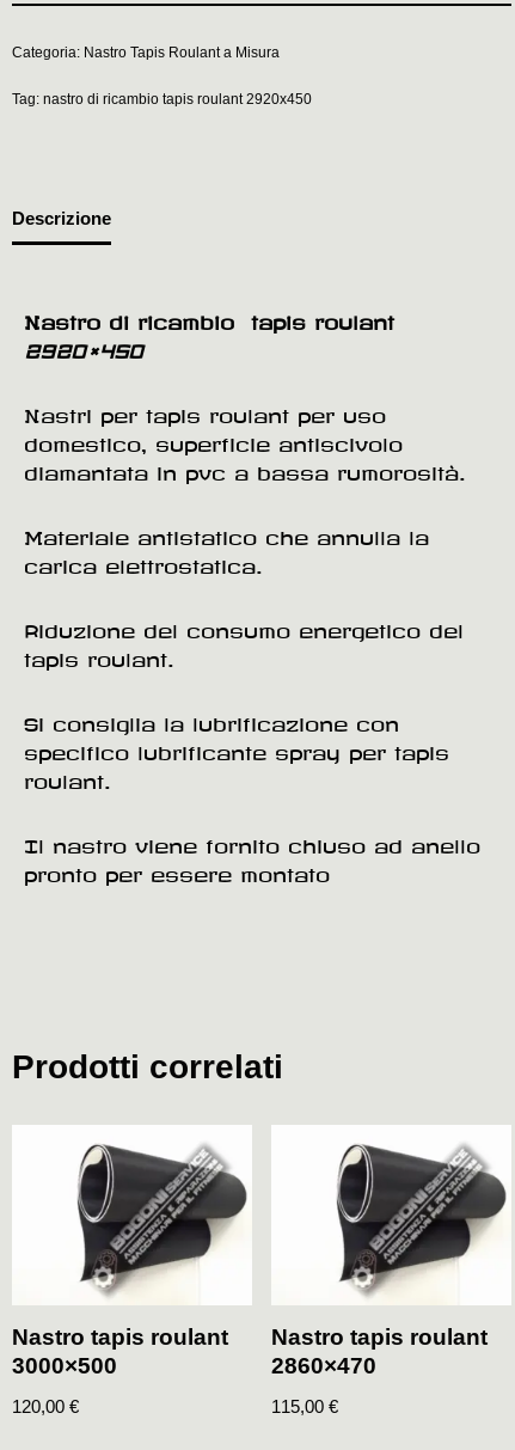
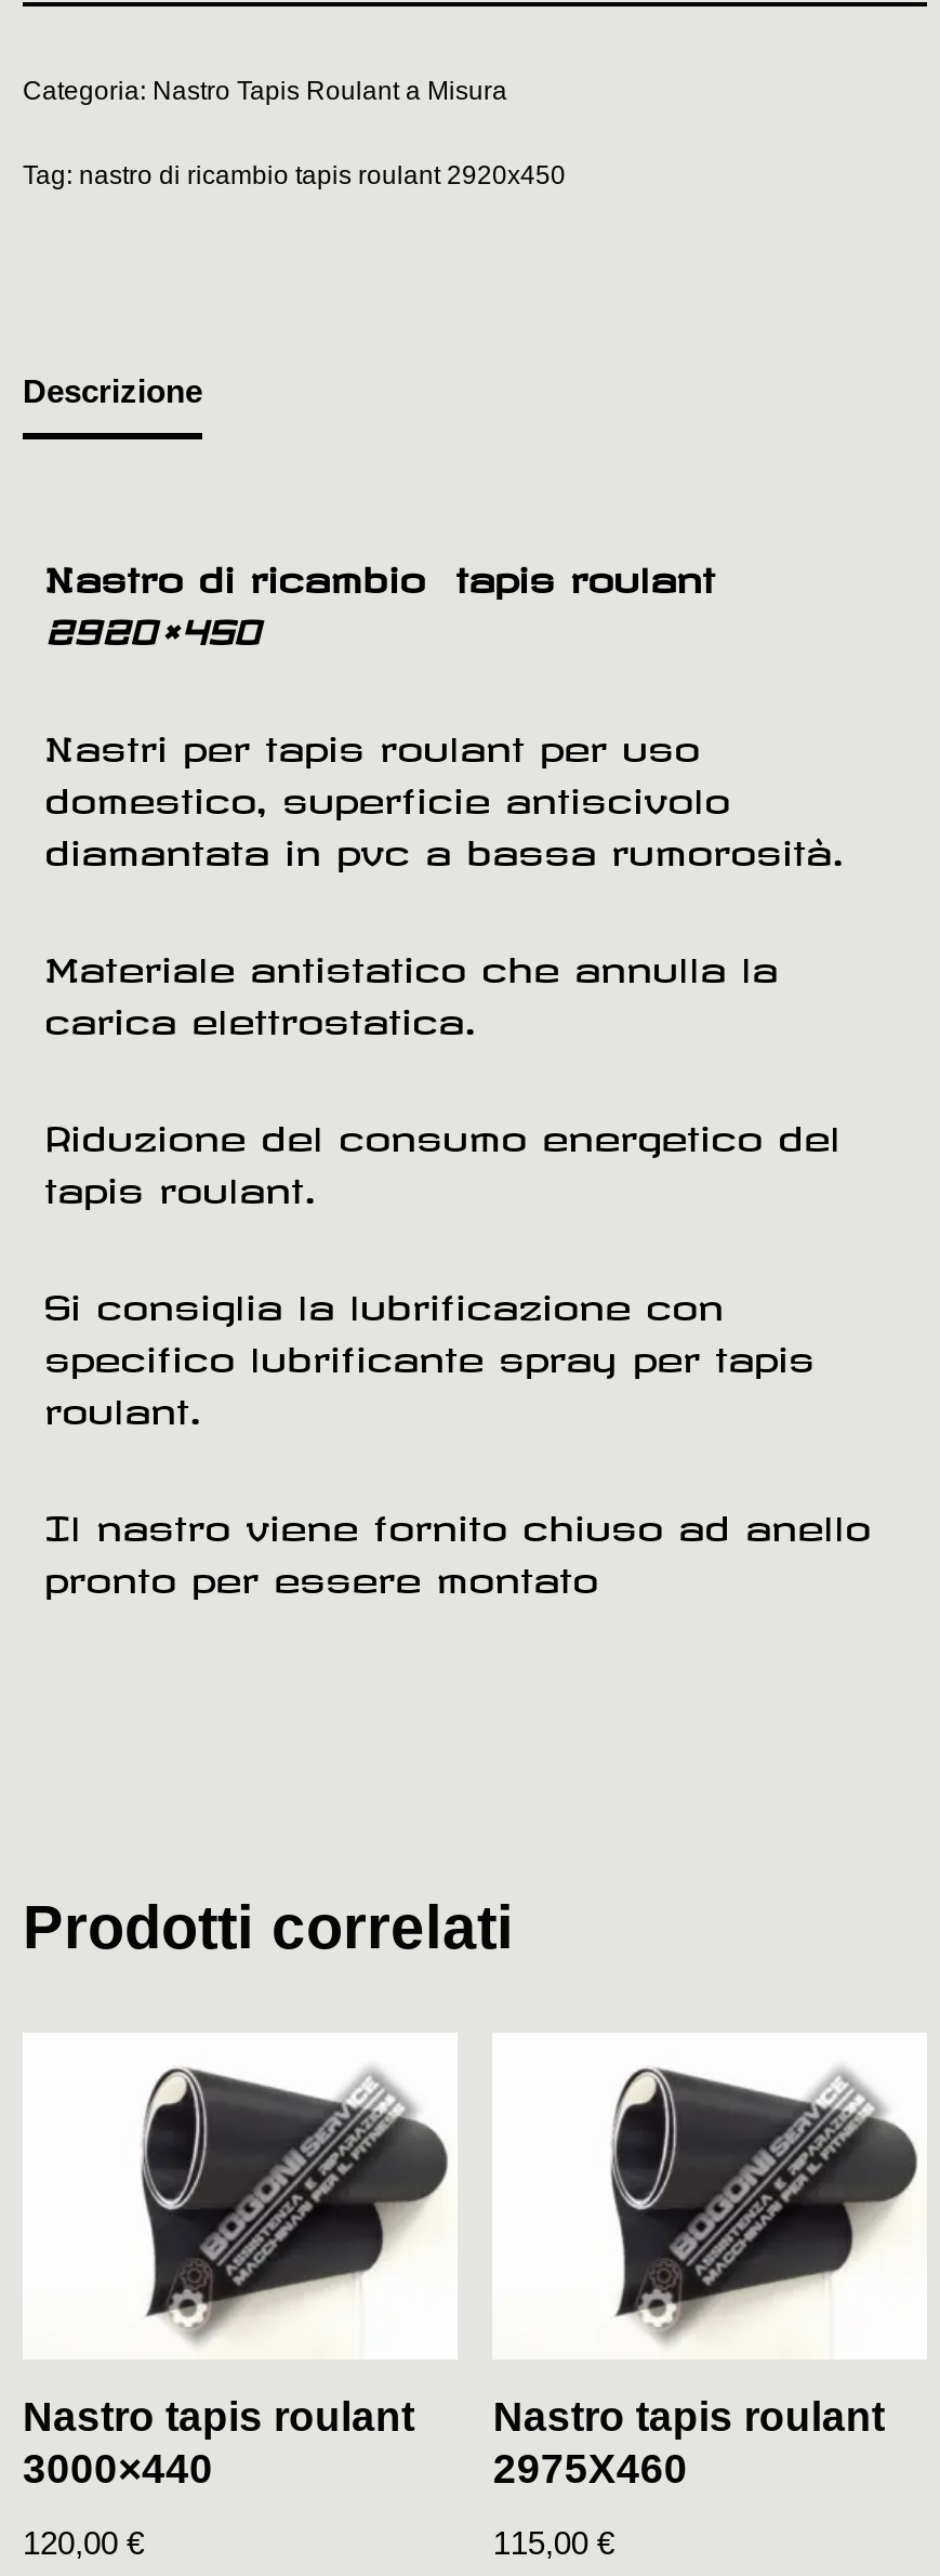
- 3000×500
+ 3000×440

- 2860×470
+ 2975X460
